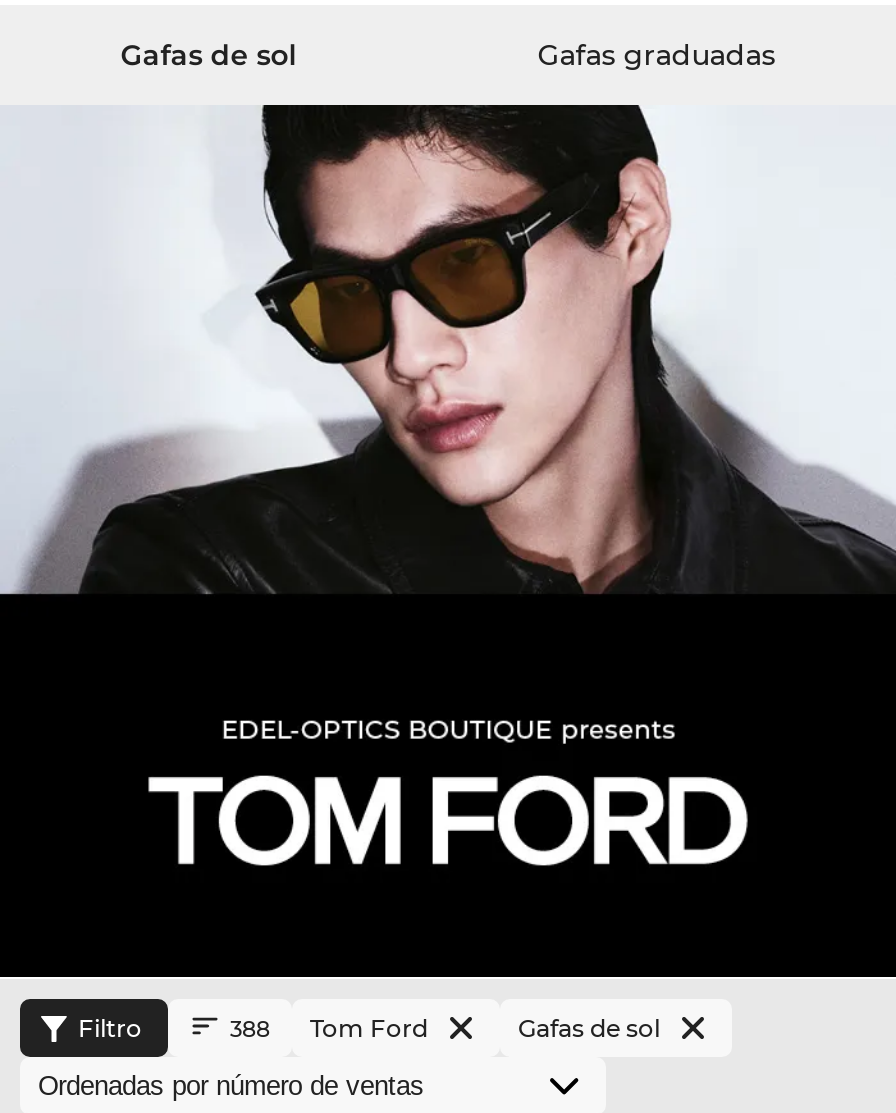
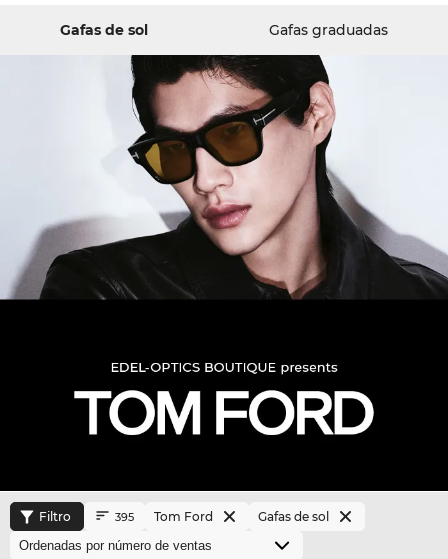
- 388 Tom Ford
+ 395 Tom Ford
